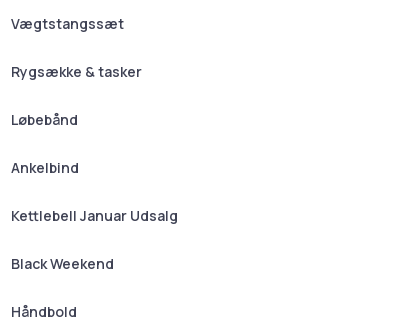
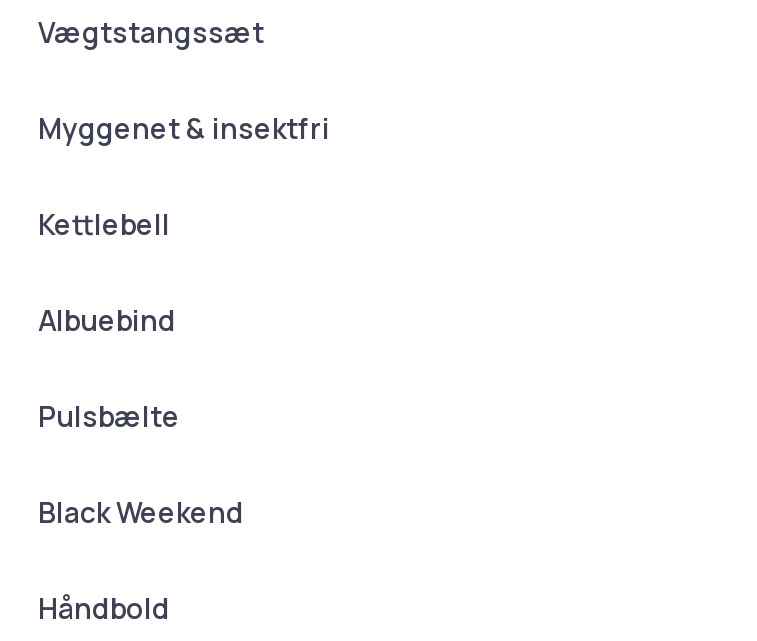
- Rygsække & tasker
+ Myggenet & insektfri

- Løbebånd
+ Kettlebell

- Ankelbind
+ Albuebind

- Kettlebell Januar Udsalg
+ Pulsbælte
